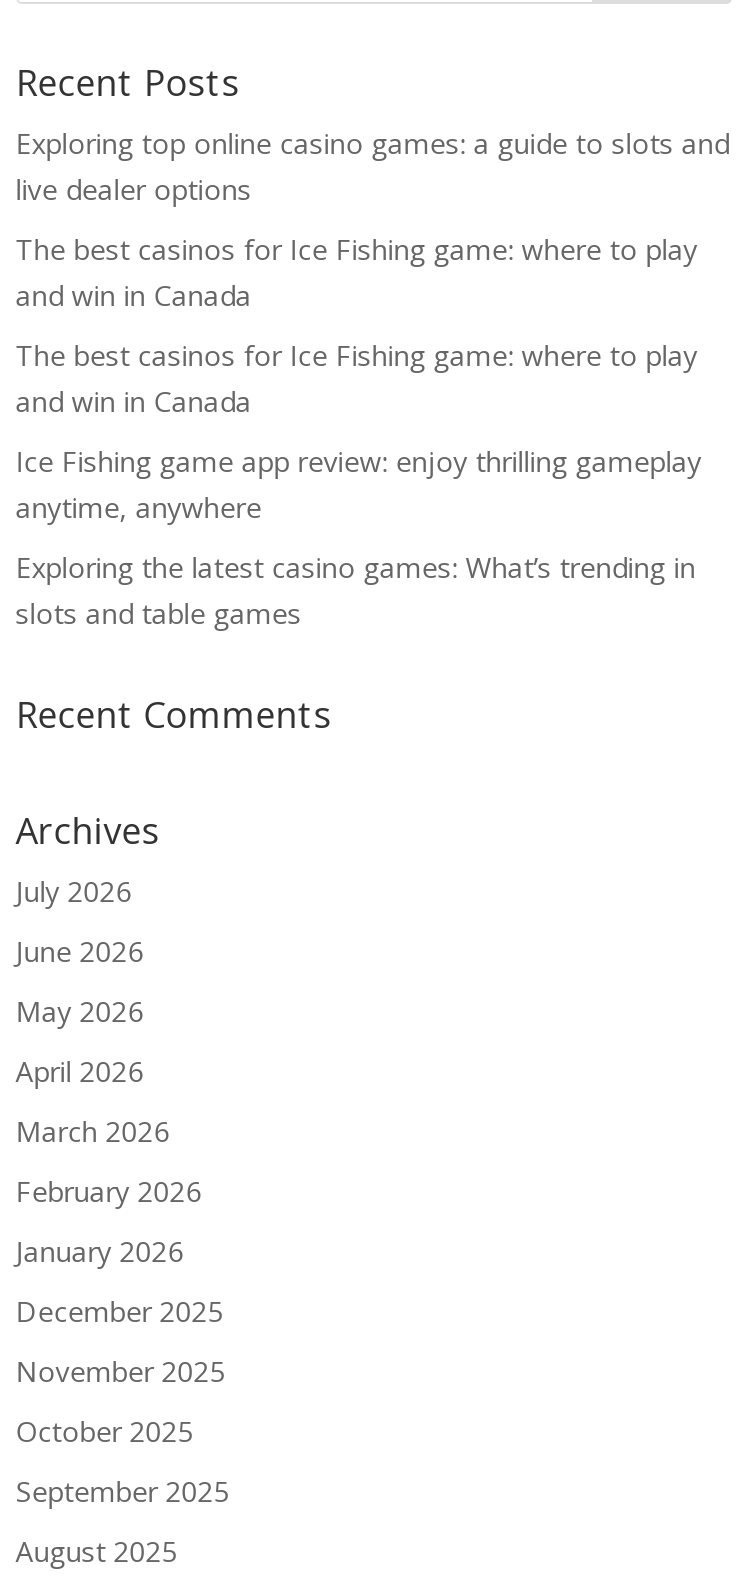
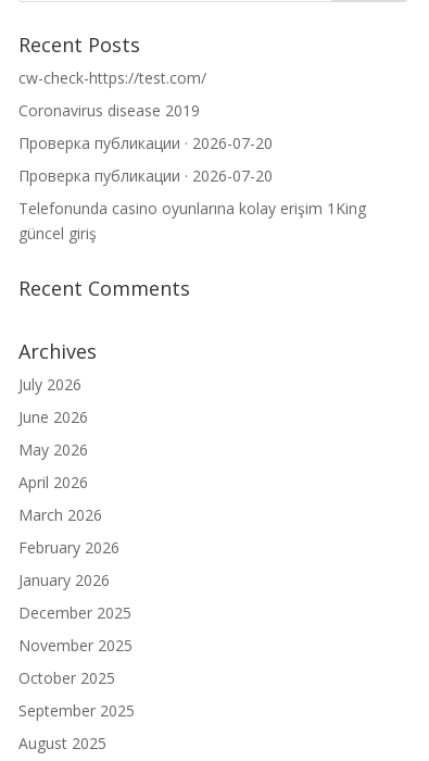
- Exploring top online casino games: a guide to slots and
- live dealer options
+ cw-check-https://test.com/

- The best casinos for Ice Fishing game: where to play
- and win in Canada
+ Coronavirus disease 2019

- The best casinos for Ice Fishing game: where to play
- and win in Canada
+ Проверка публикации · 2026-07-20

- Ice Fishing game app review: enjoy thrilling gameplay
- anytime, anywhere
+ Проверка публикации · 2026-07-20

- Exploring the latest casino games: What’s trending in
- slots and table games
+ Telefonunda casino oyunlarına kolay erişim 1King
+ güncel giriş
